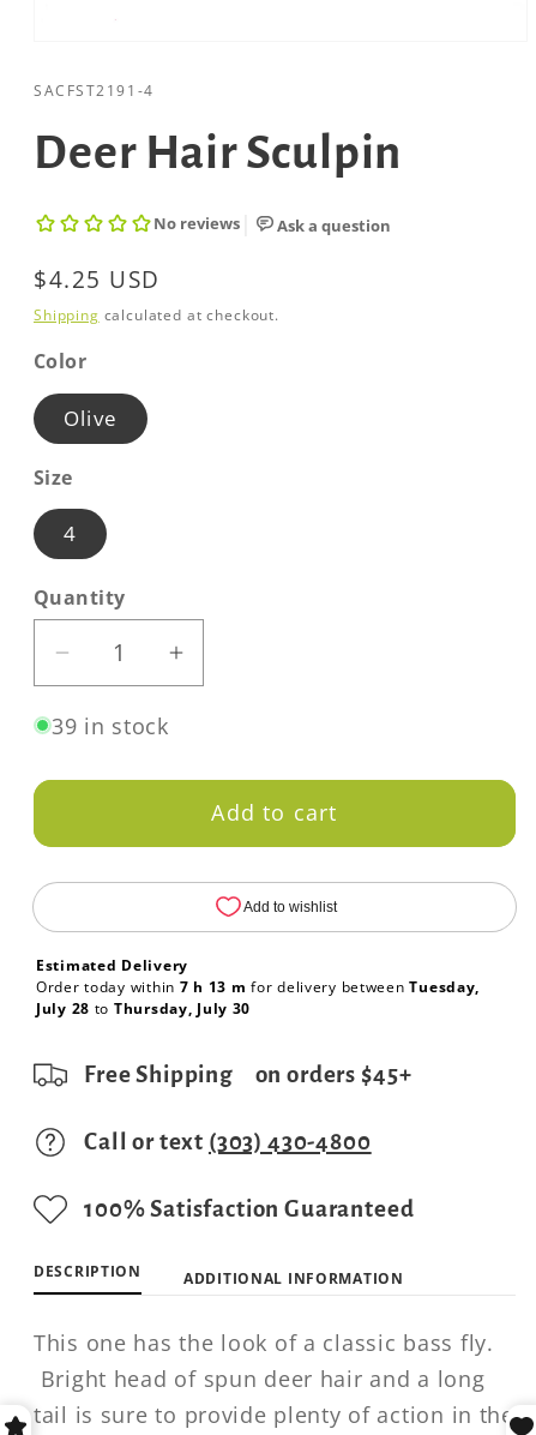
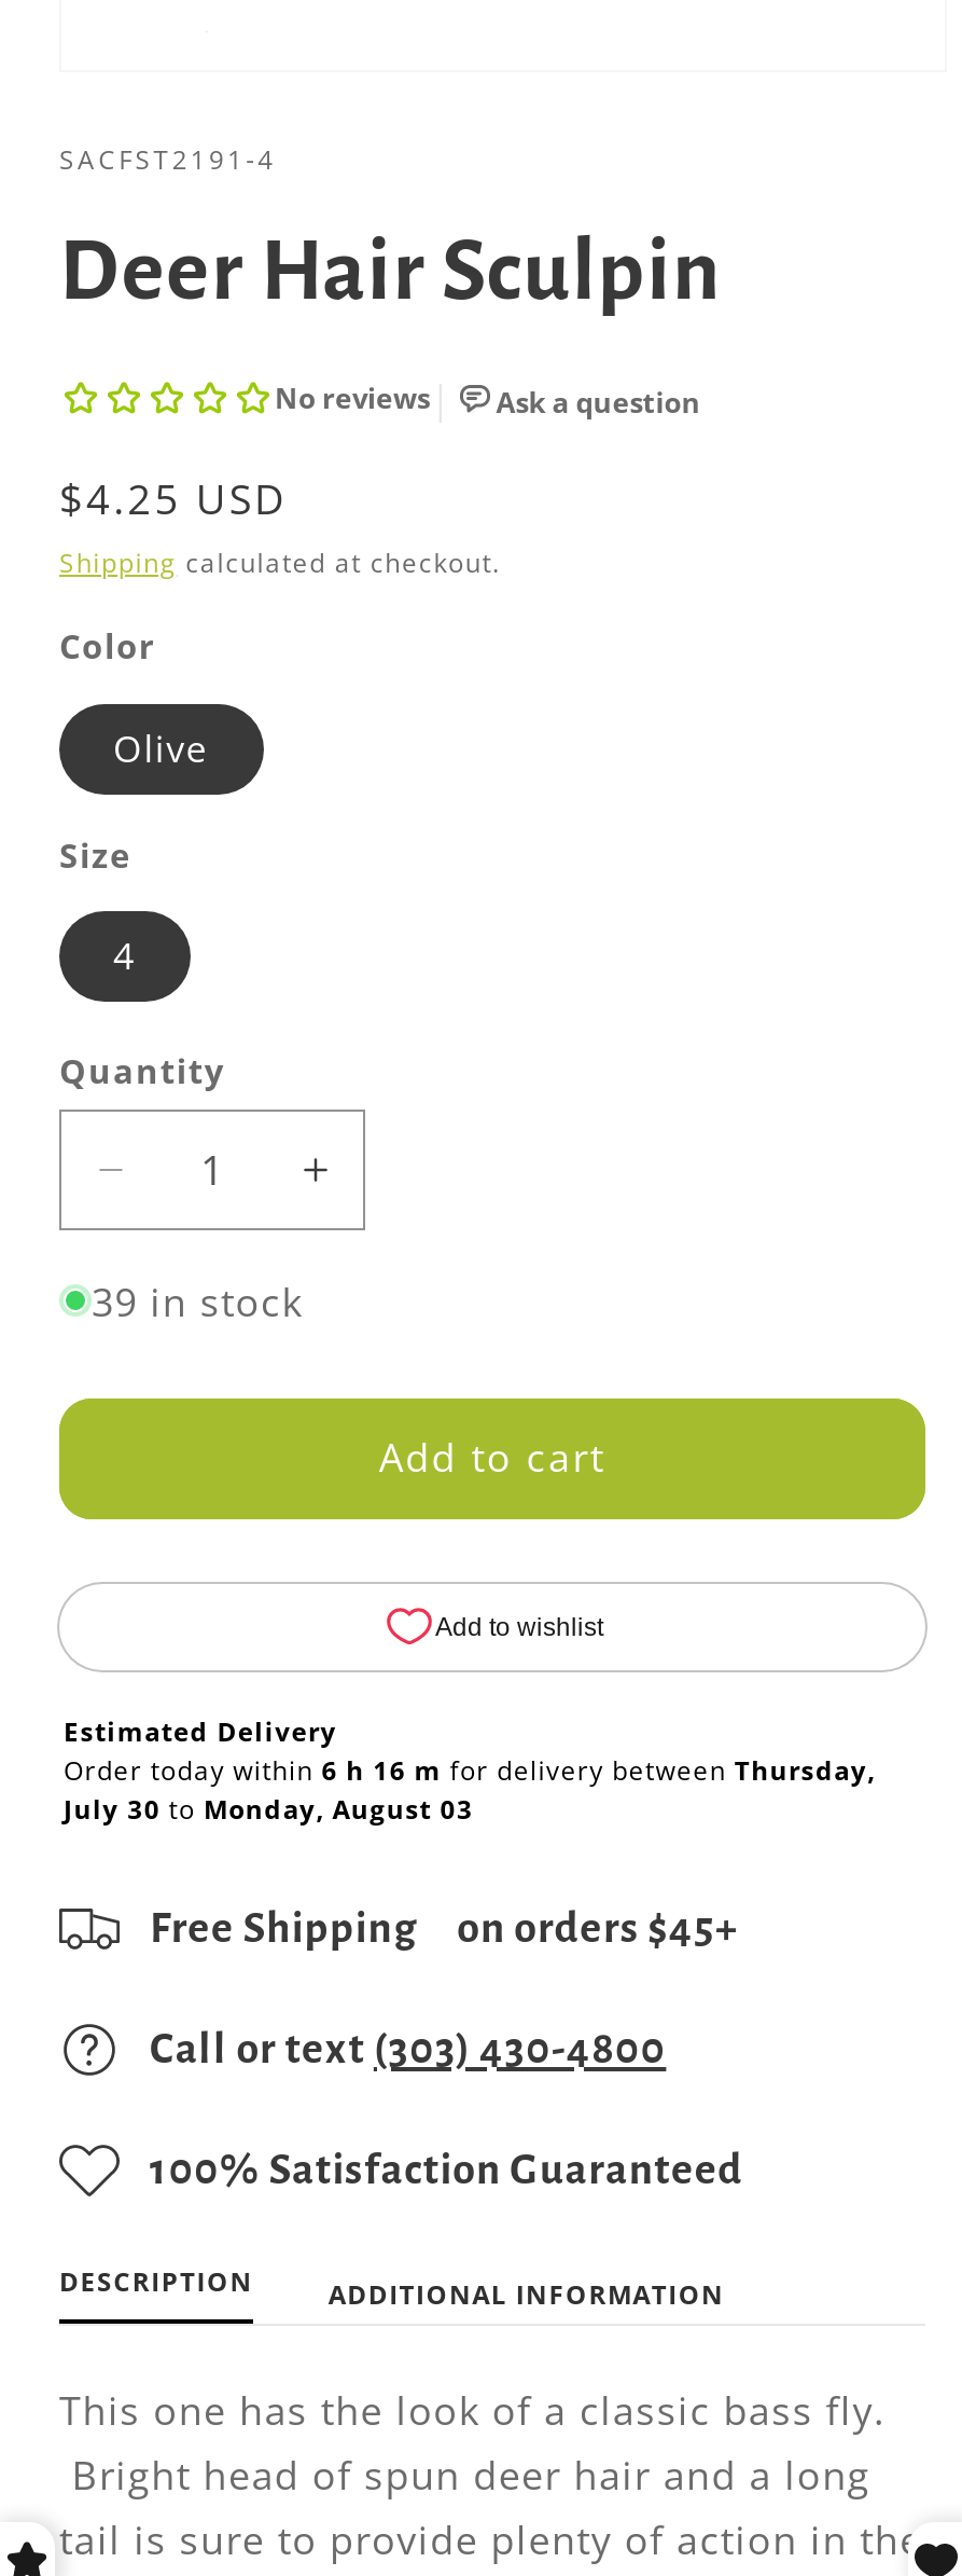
- Order today within 7 h 13 m for delivery between Tuesday,
+ Order today within 6 h 16 m for delivery between Thursday,

- July 28 to Thursday, July 30
+ July 30 to Monday, August 03
